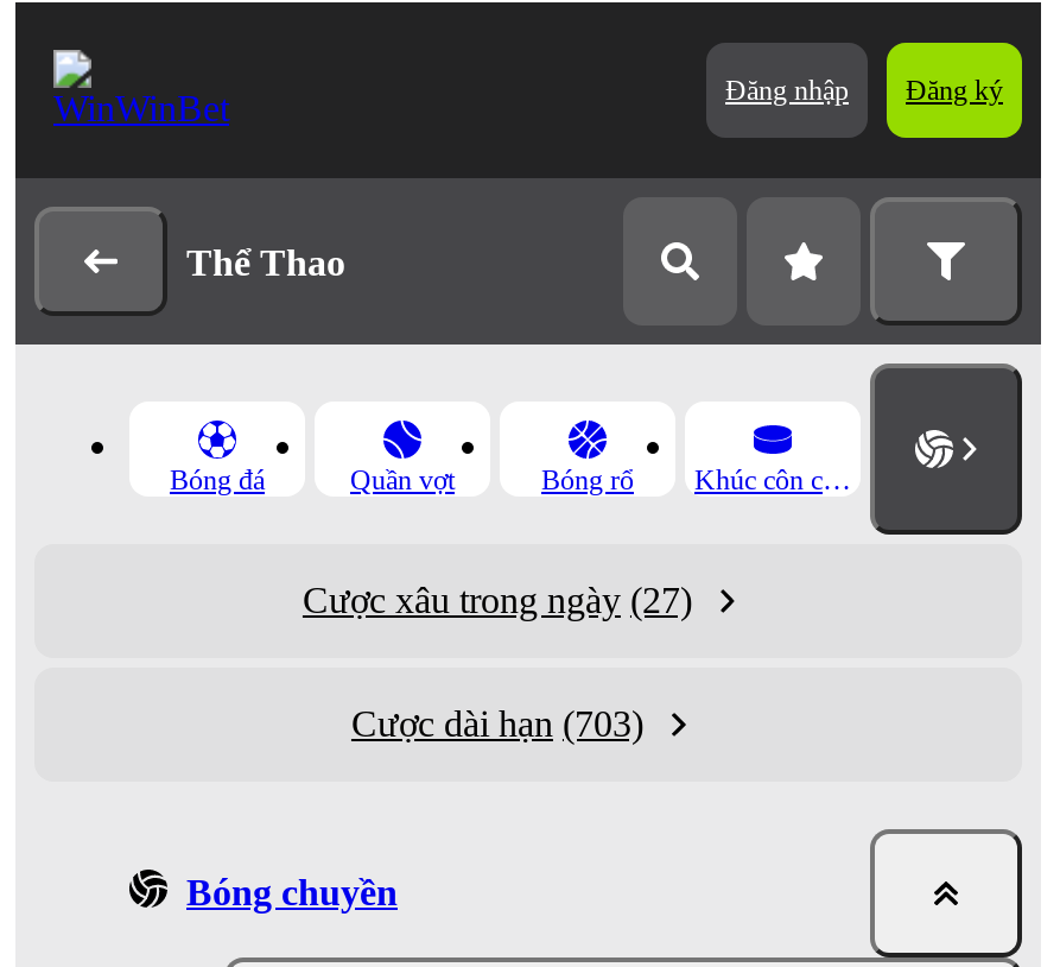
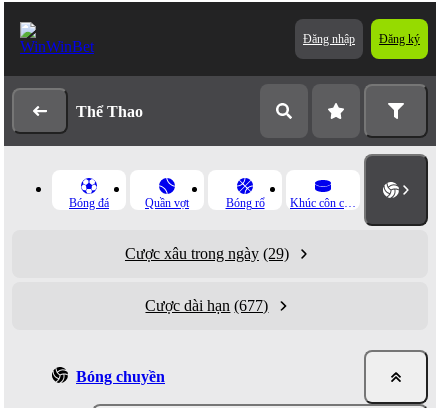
- Cược xâu trong ngày (27)
+ Cược xâu trong ngày (29)

- Cược dài hạn (703)
+ Cược dài hạn (677)
